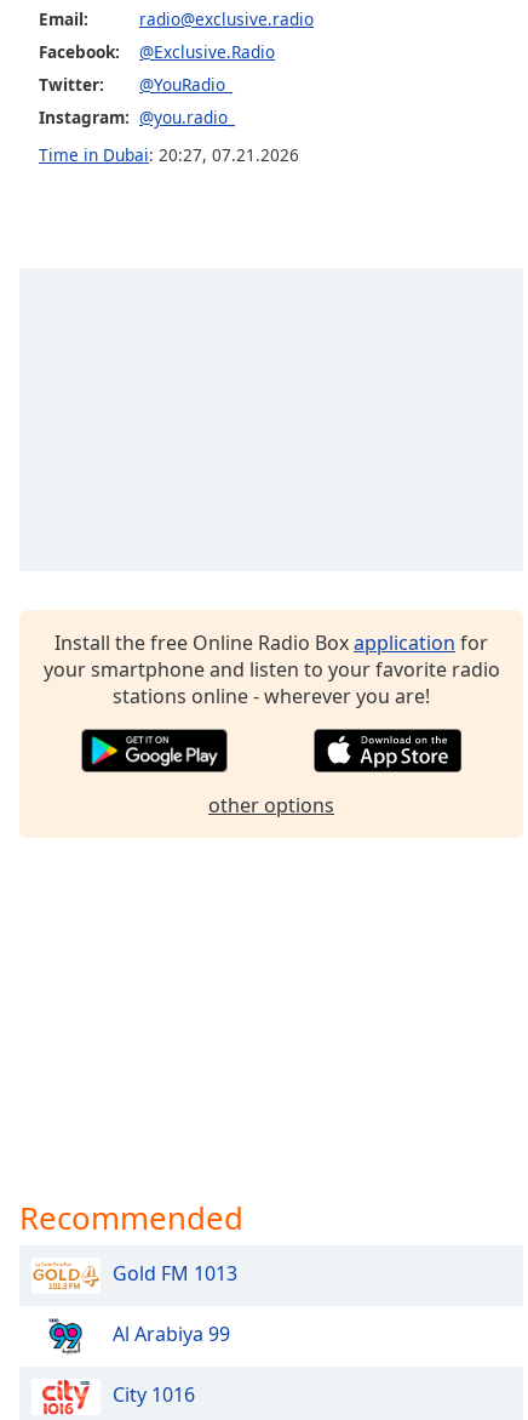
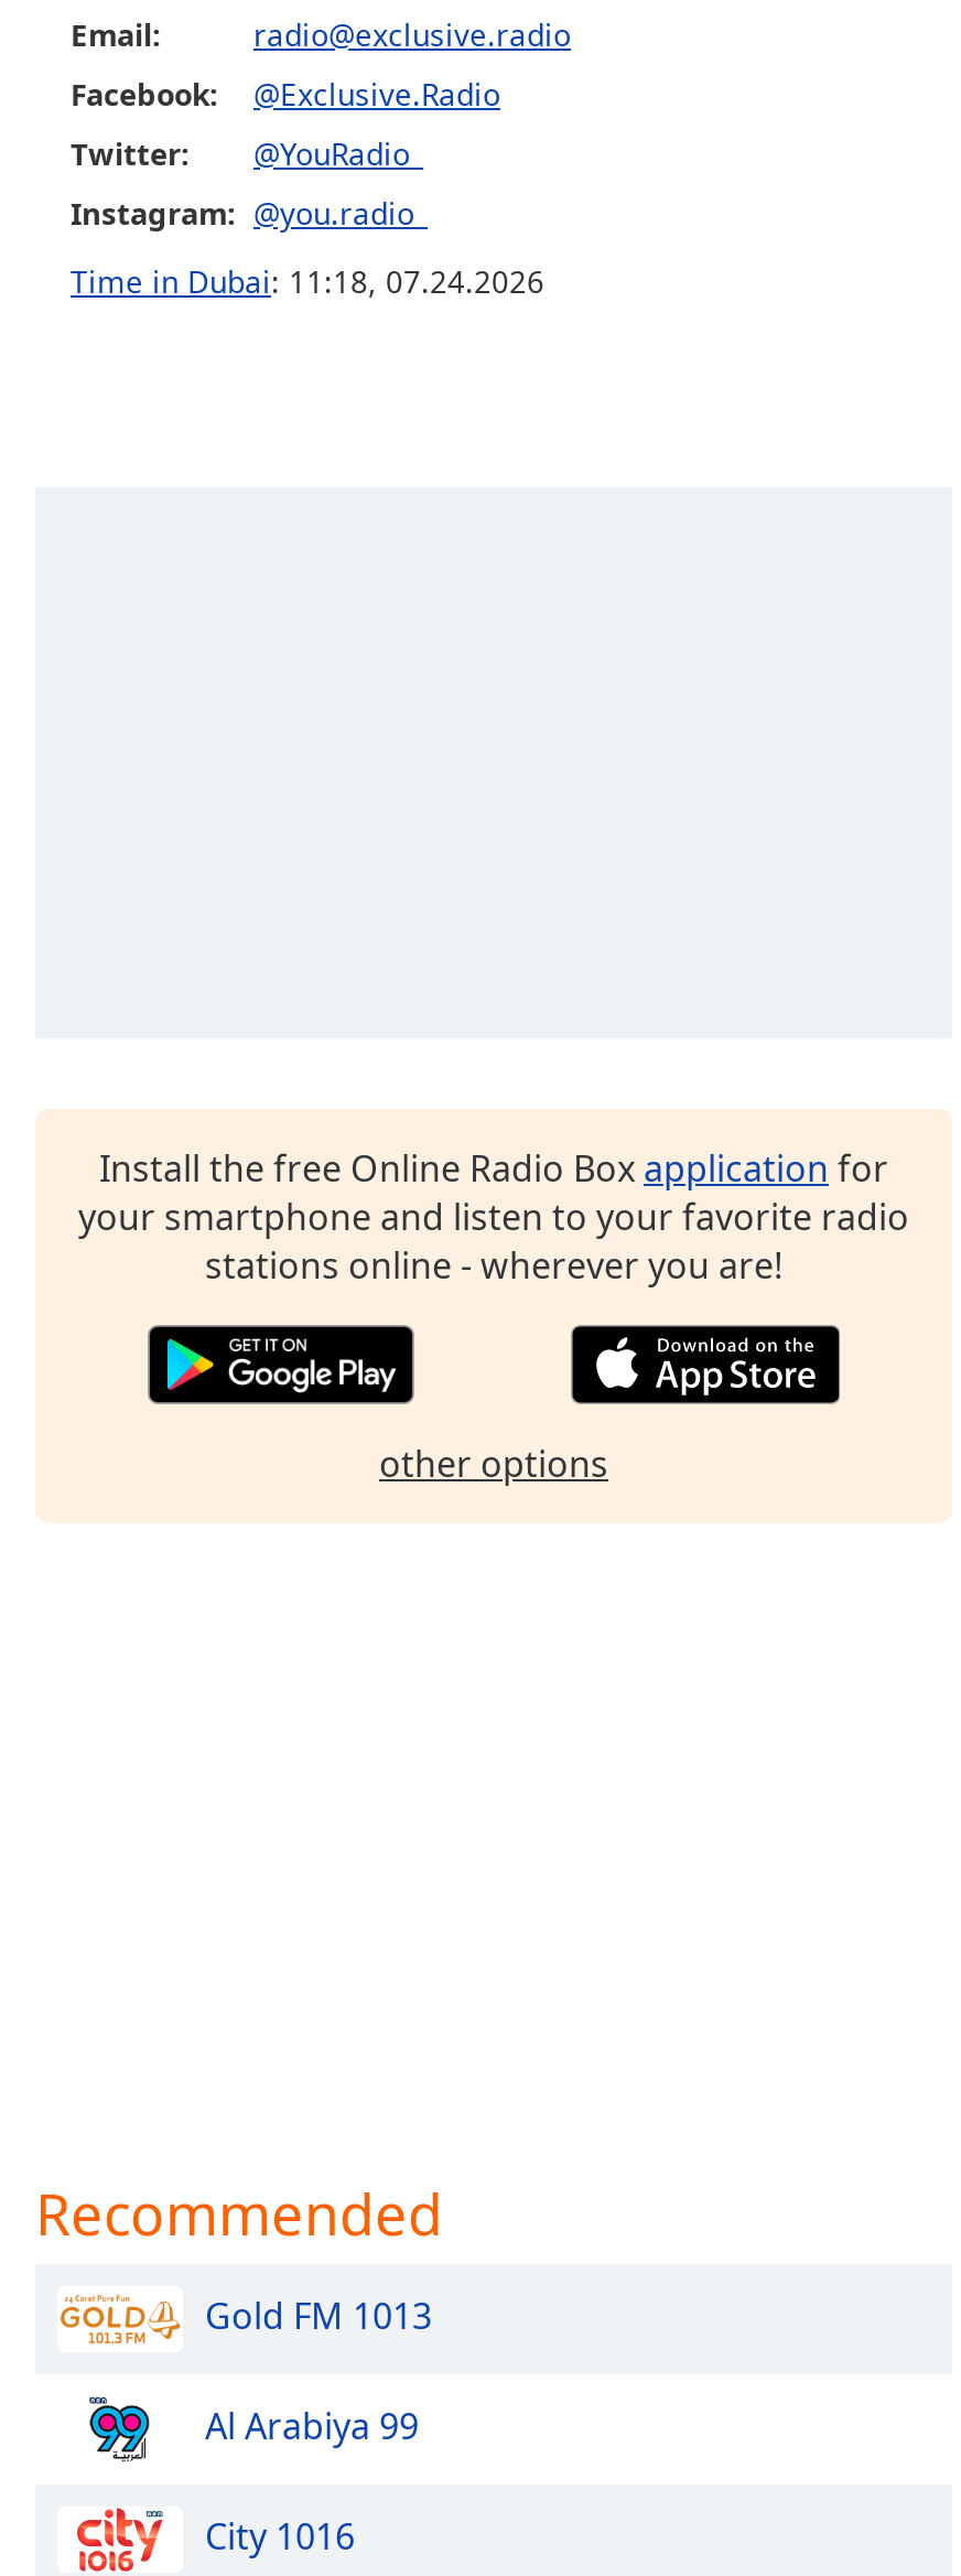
- Time in Dubai: 20:27, 07.21.2026
+ Time in Dubai: 11:18, 07.24.2026
